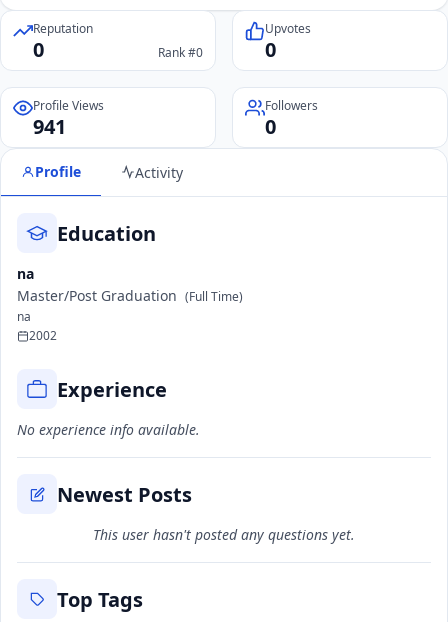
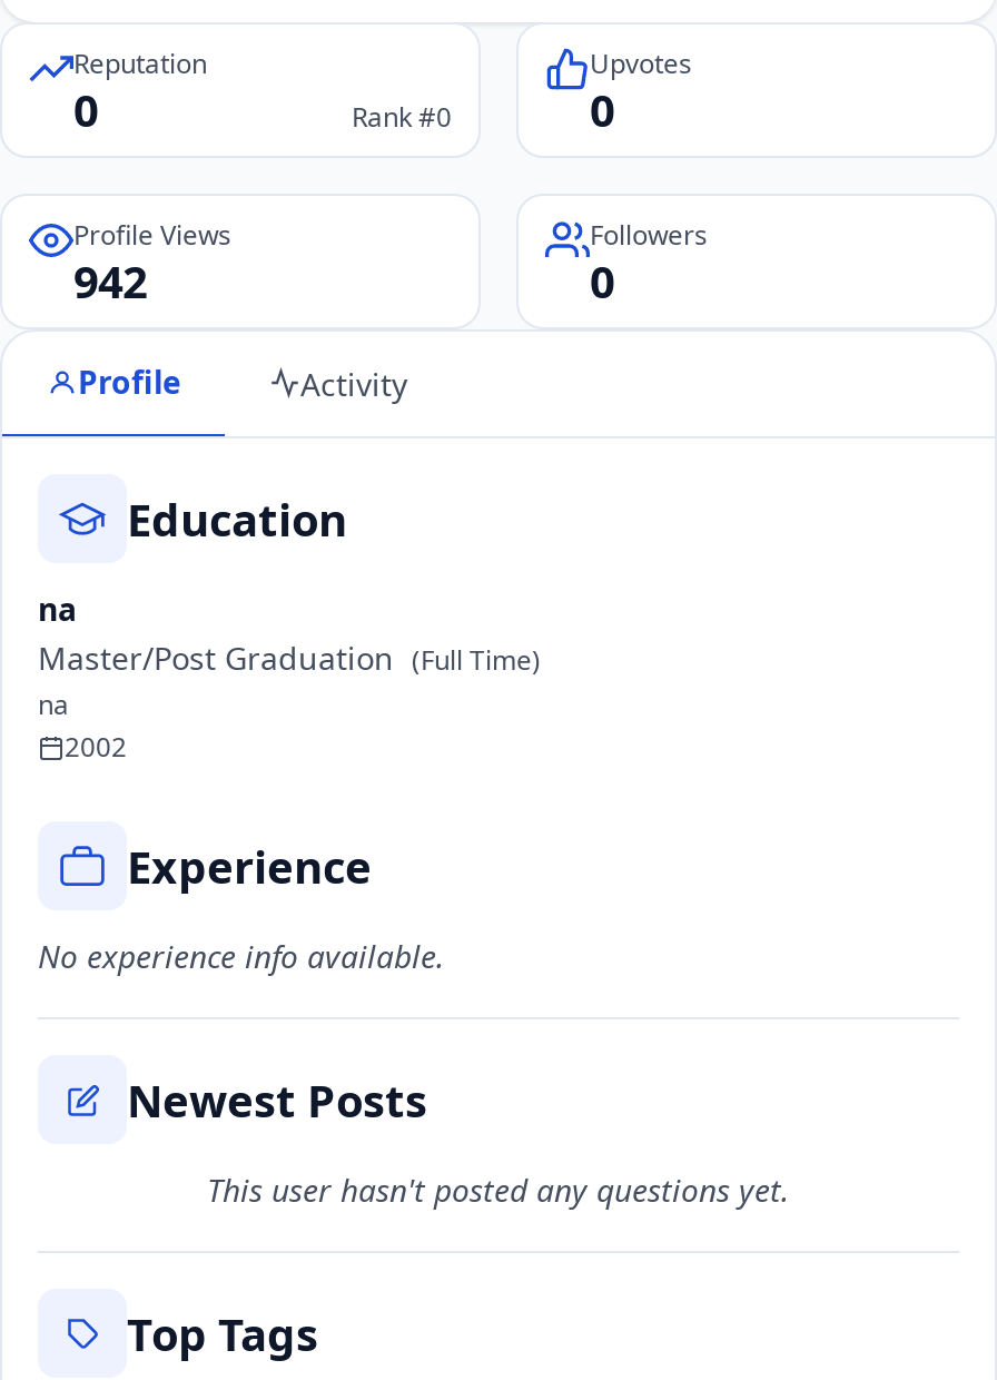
- 941
+ 942
